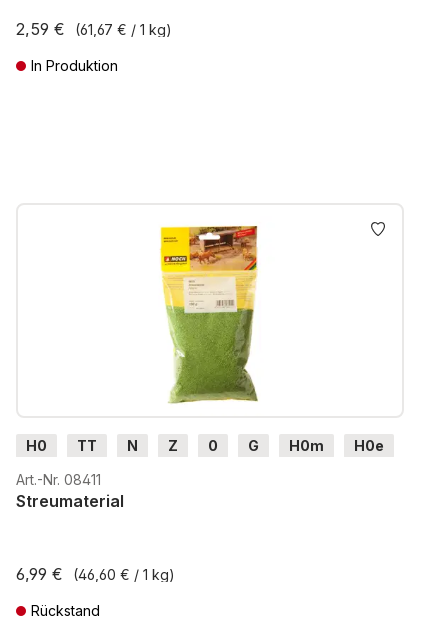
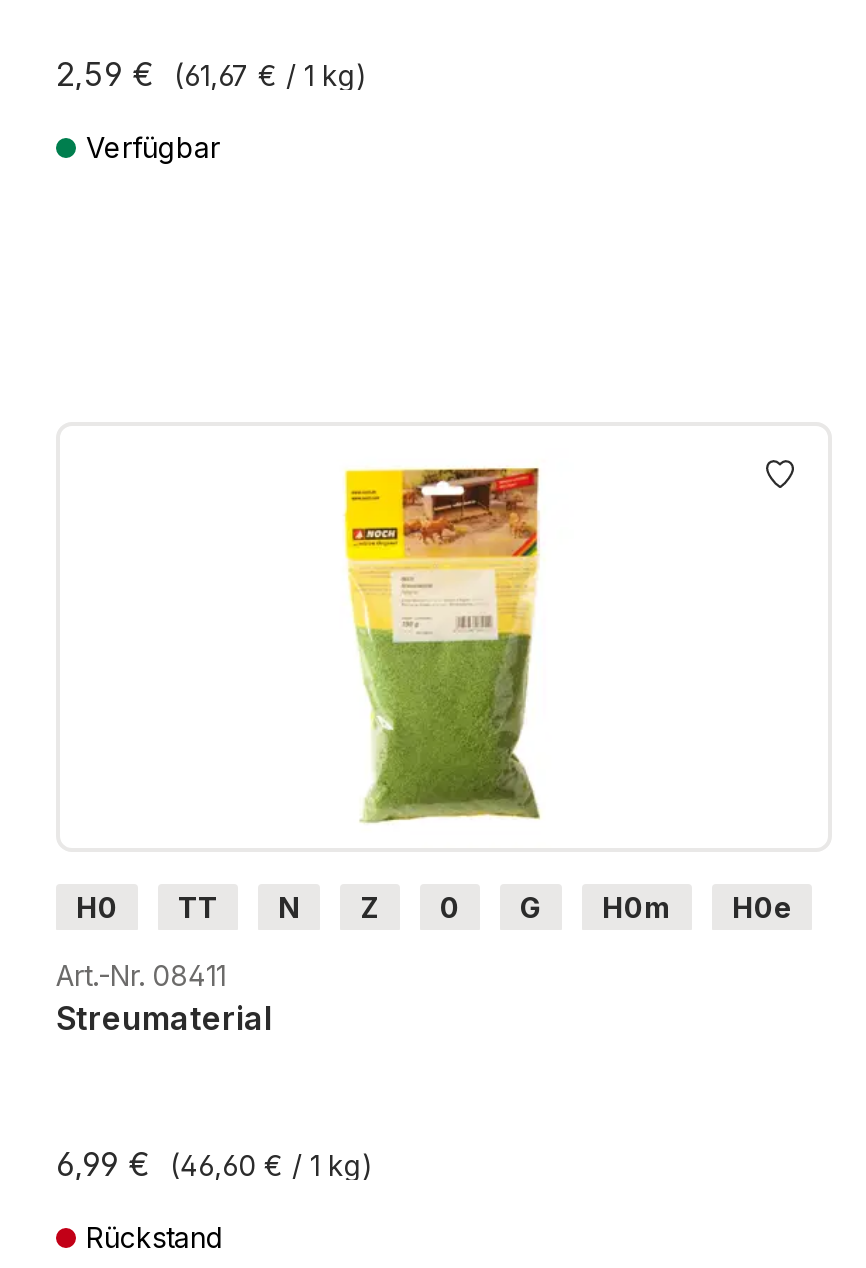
- In Produktion
+ Verfügbar
